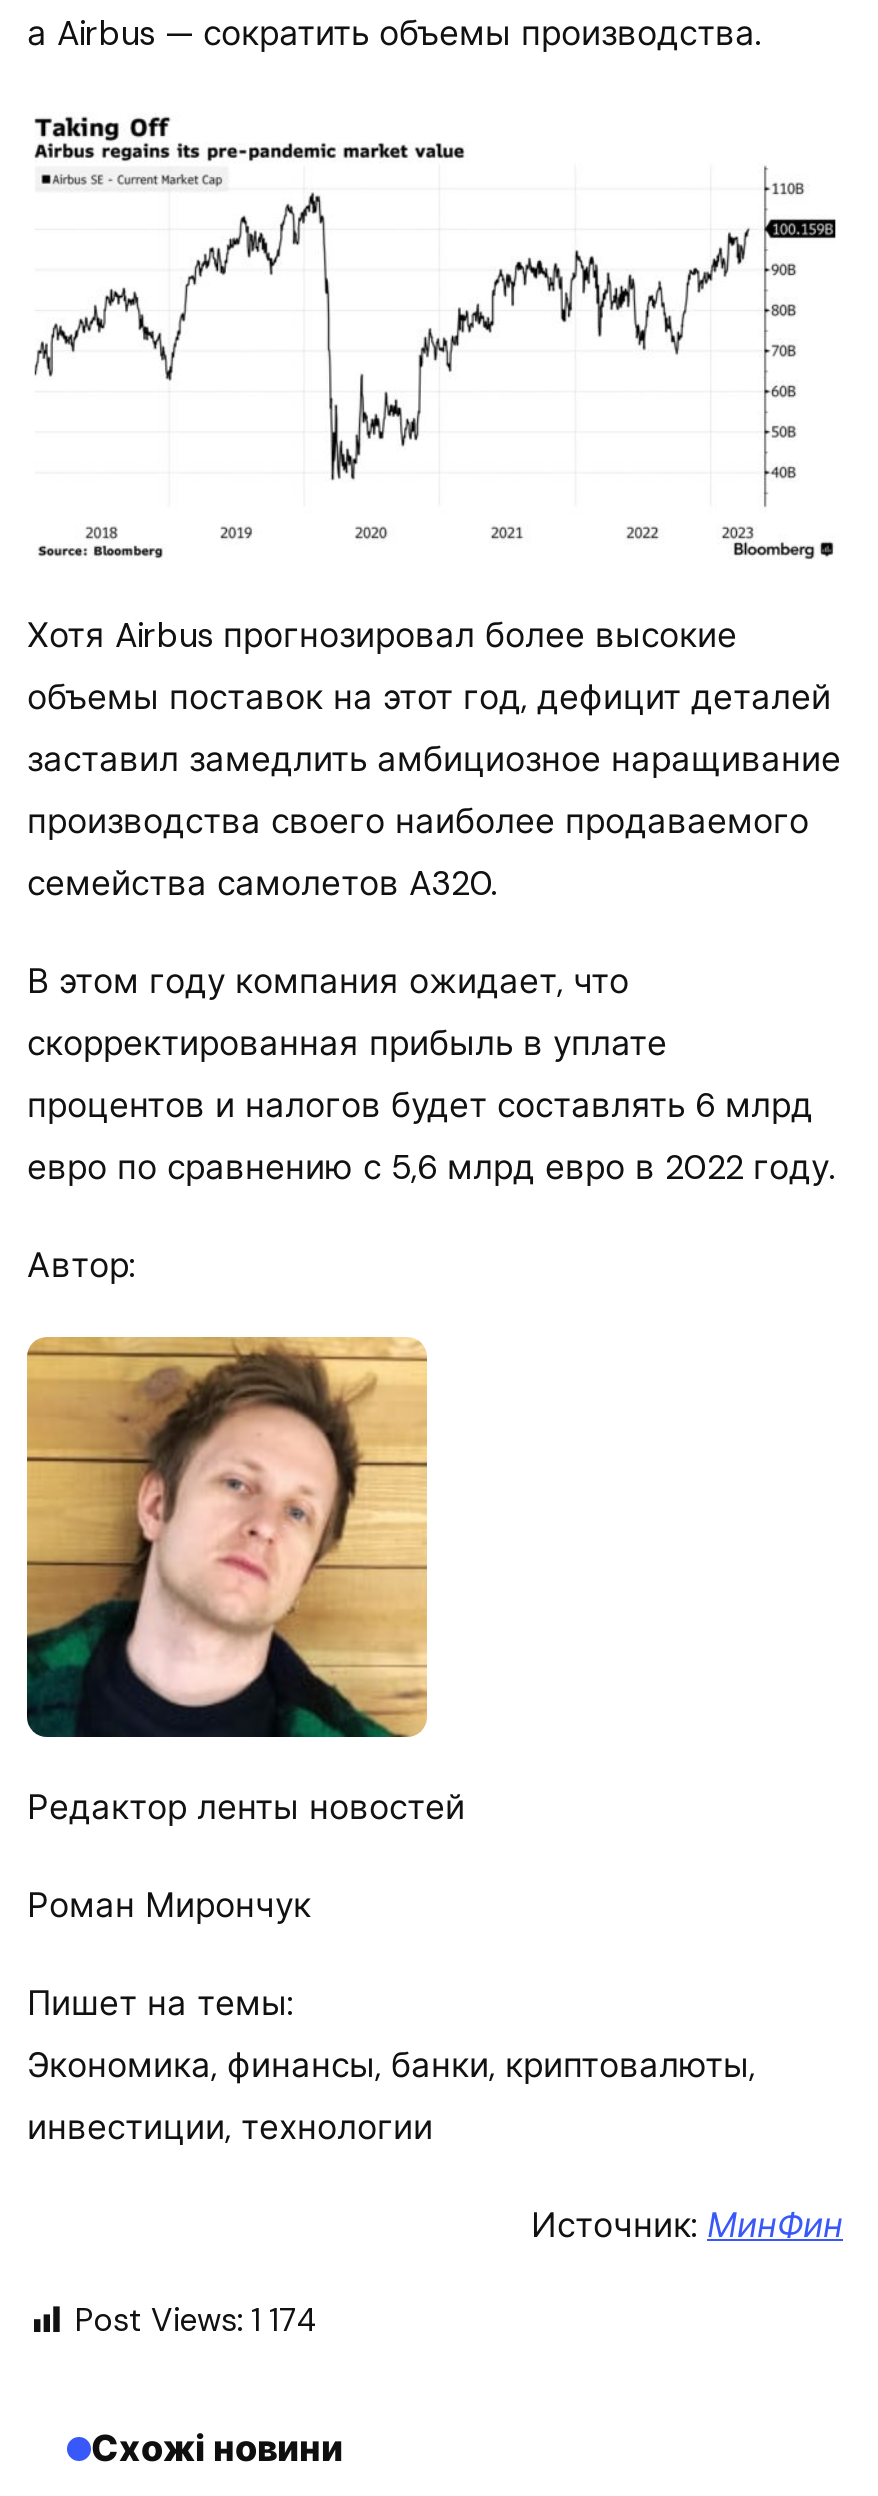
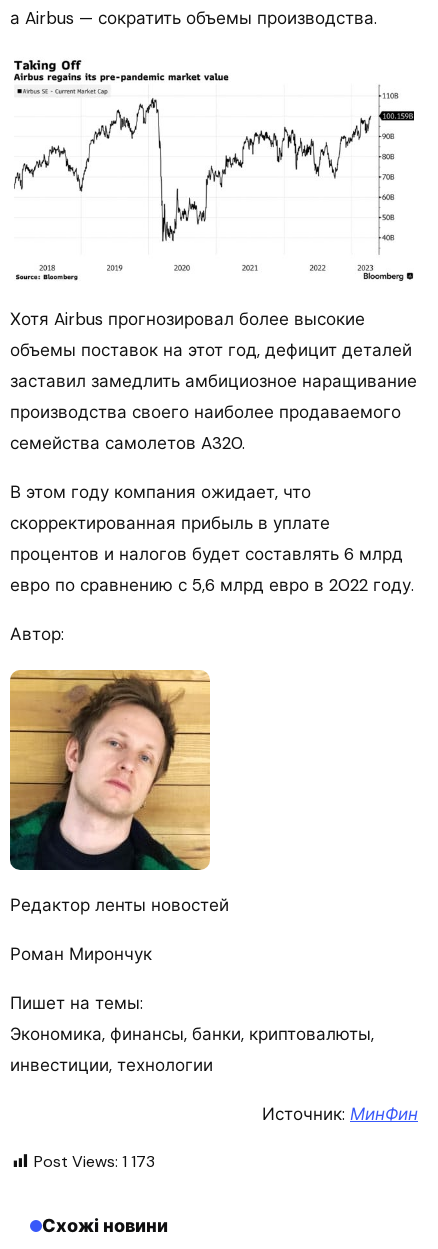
- Post Views: 1 174
+ Post Views: 1 173
